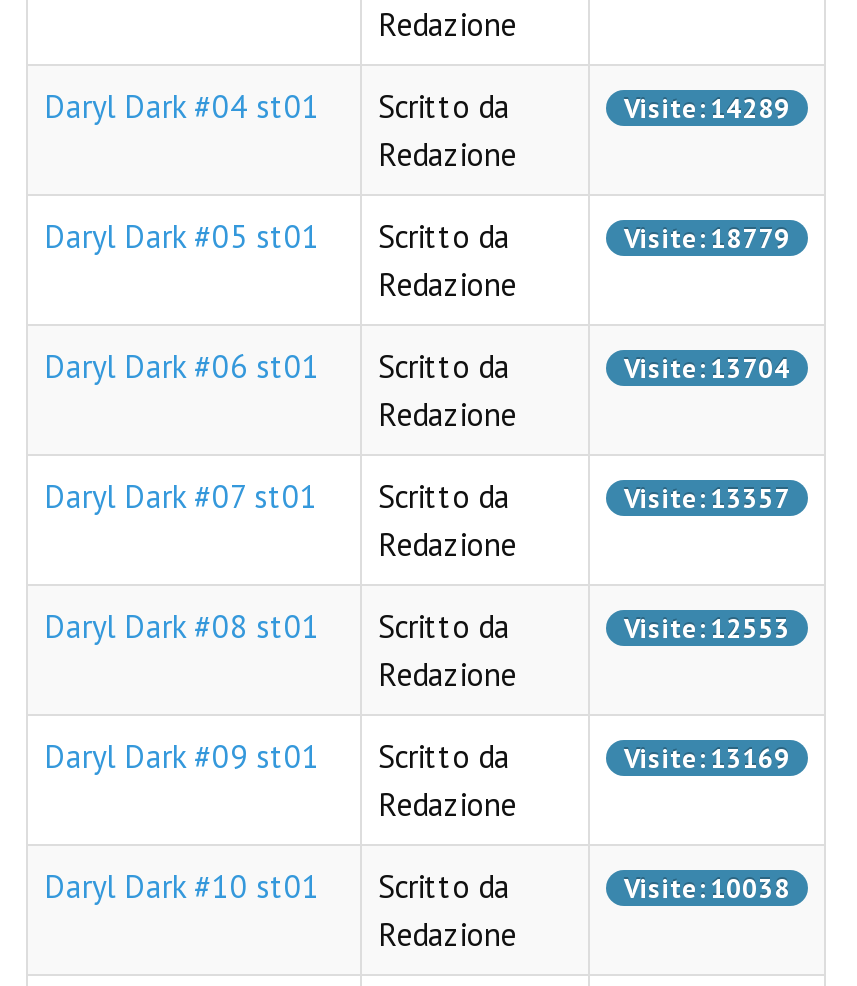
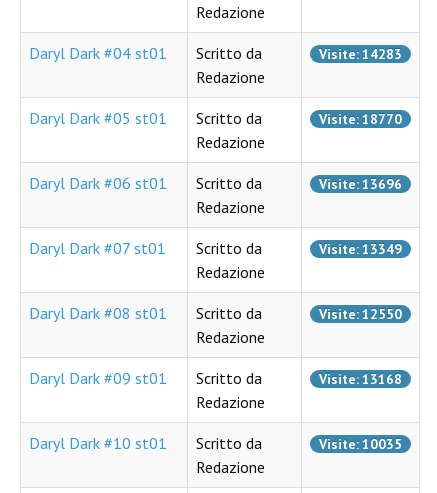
- Visite: 14289
+ Visite: 14283

- Visite: 18779
+ Visite: 18770

- Visite: 13704
+ Visite: 13696

- Visite: 13357
+ Visite: 13349

- Visite: 12553
+ Visite: 12550

- Visite: 13169
+ Visite: 13168

- Visite: 10038
+ Visite: 10035
